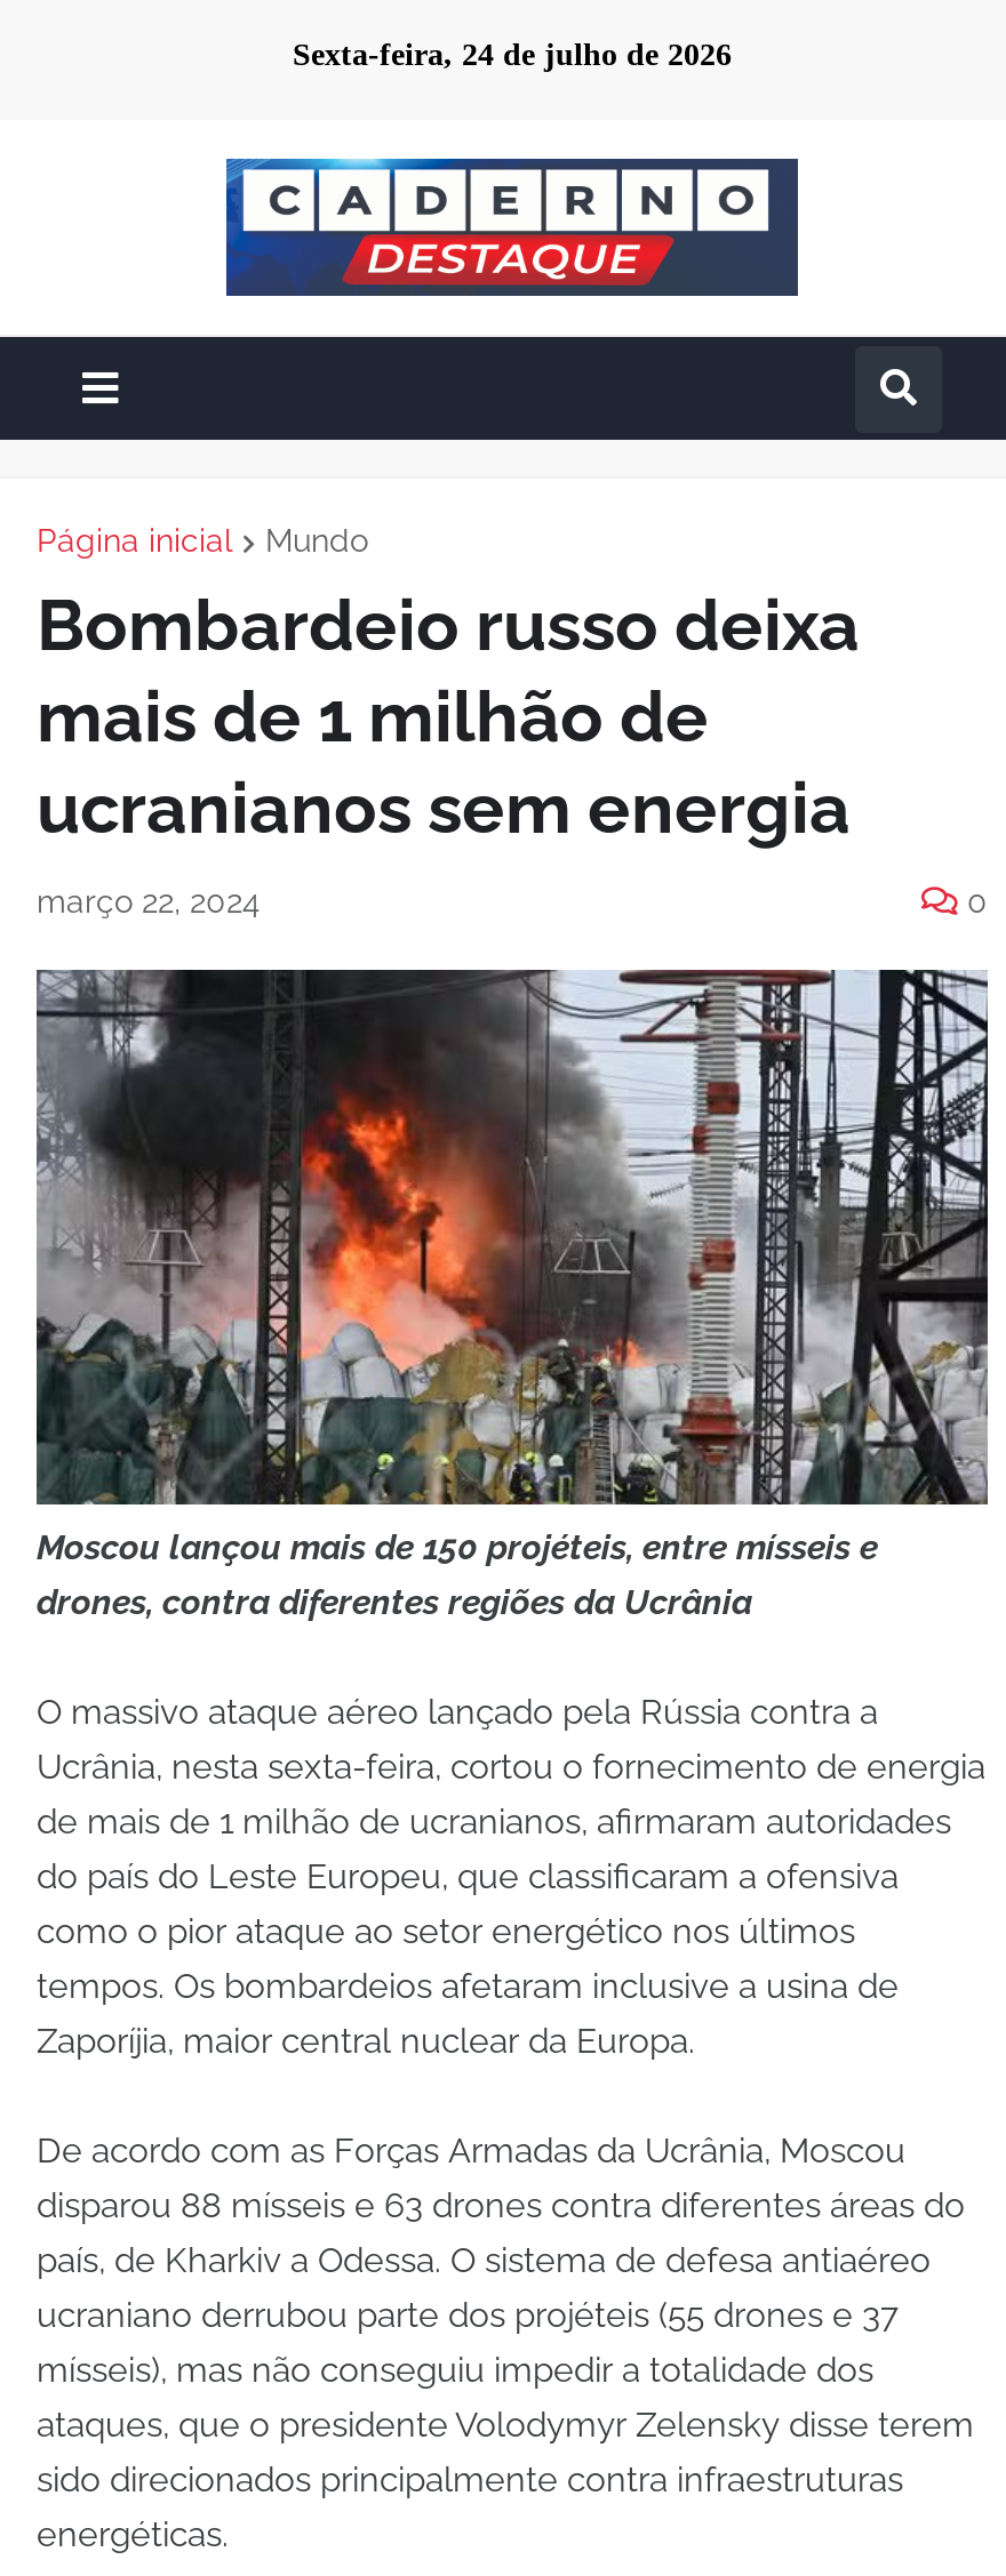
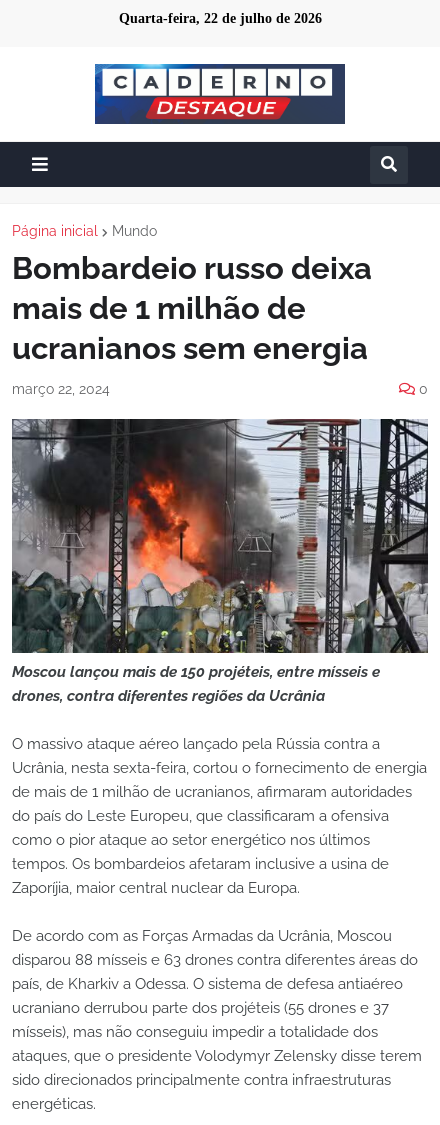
- Sexta-feira, 24 de julho de 2026
+ Quarta-feira, 22 de julho de 2026
